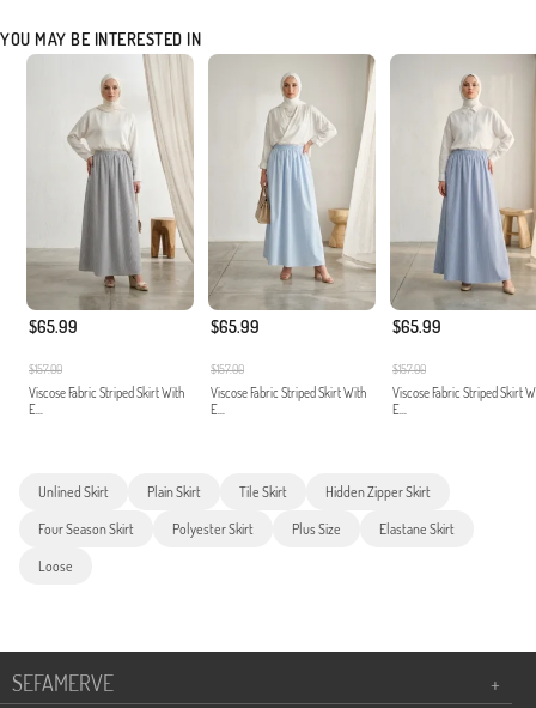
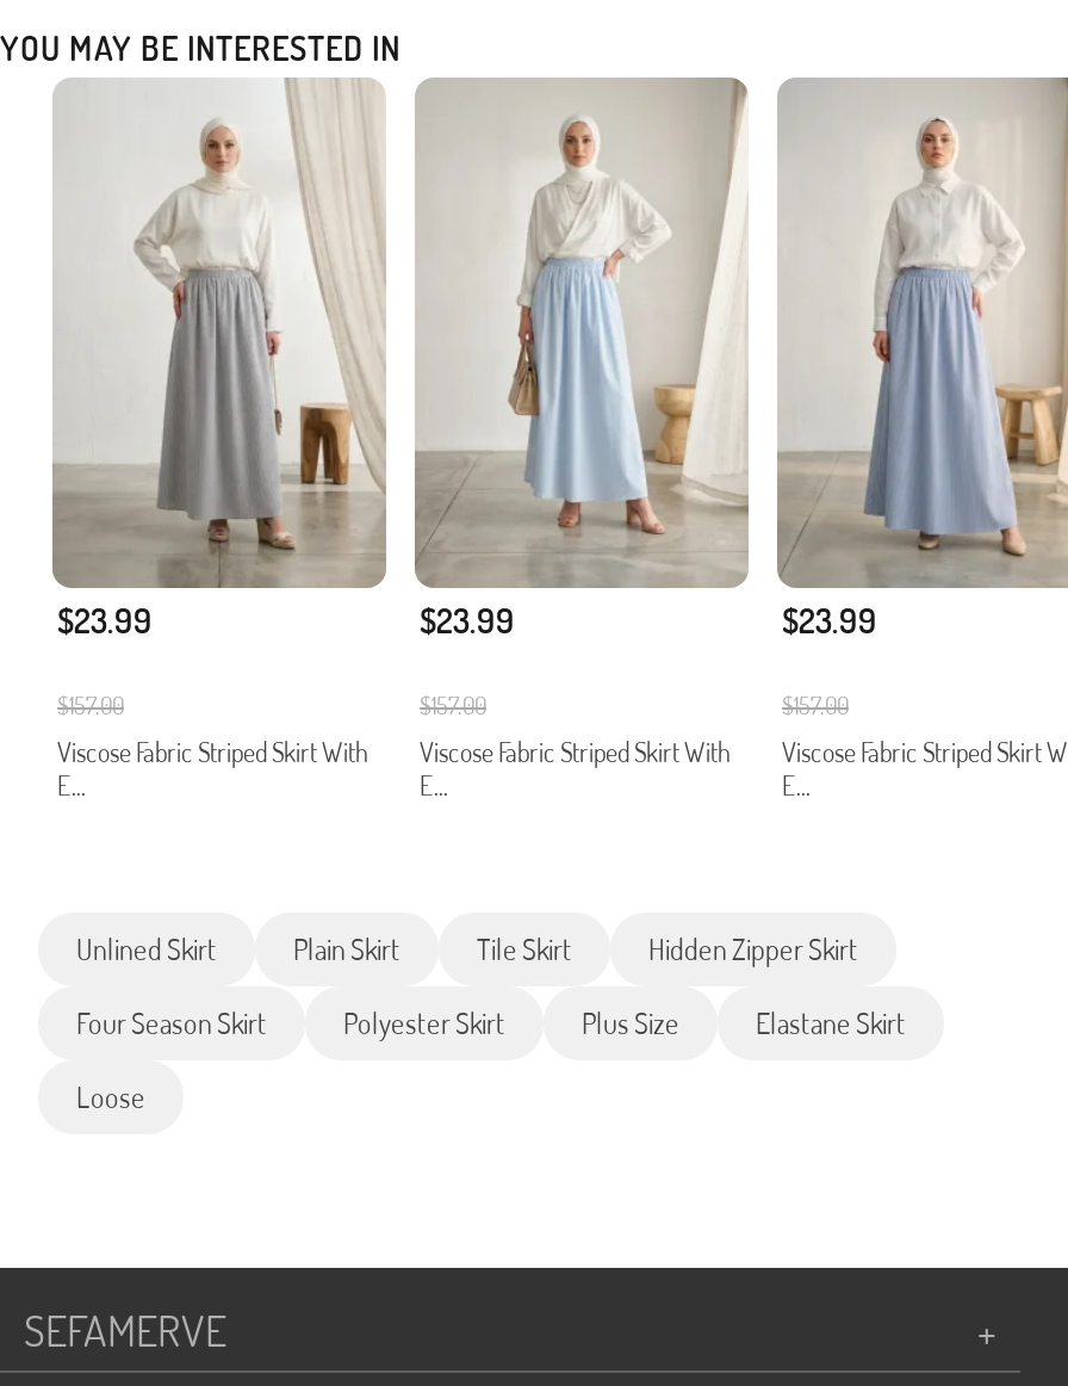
- $65.99
+ $23.99

- $65.99
+ $23.99

- $65.99
+ $23.99
